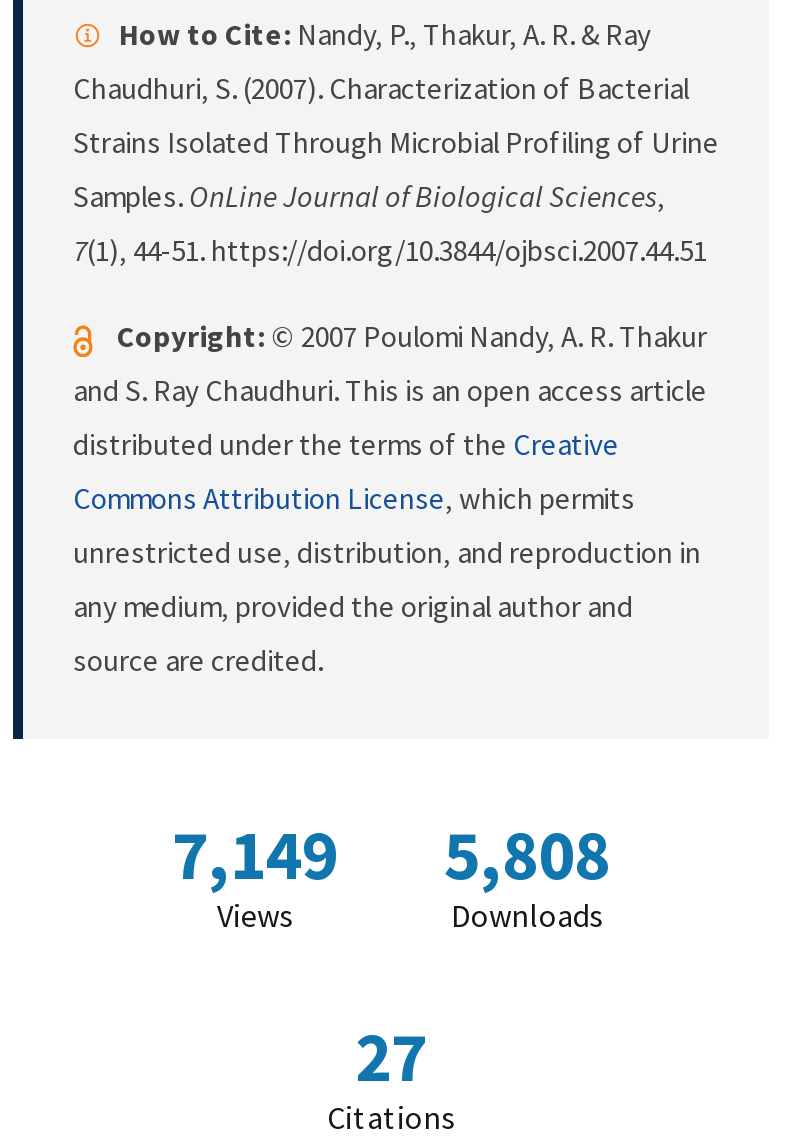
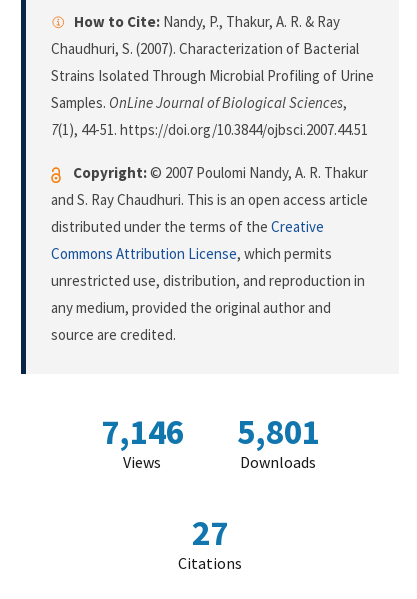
- 7,149
+ 7,146

- 5,808
+ 5,801
